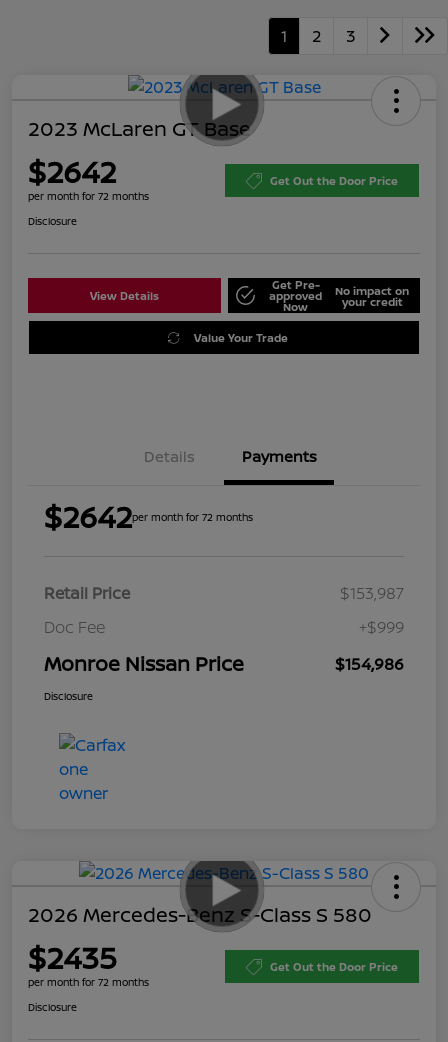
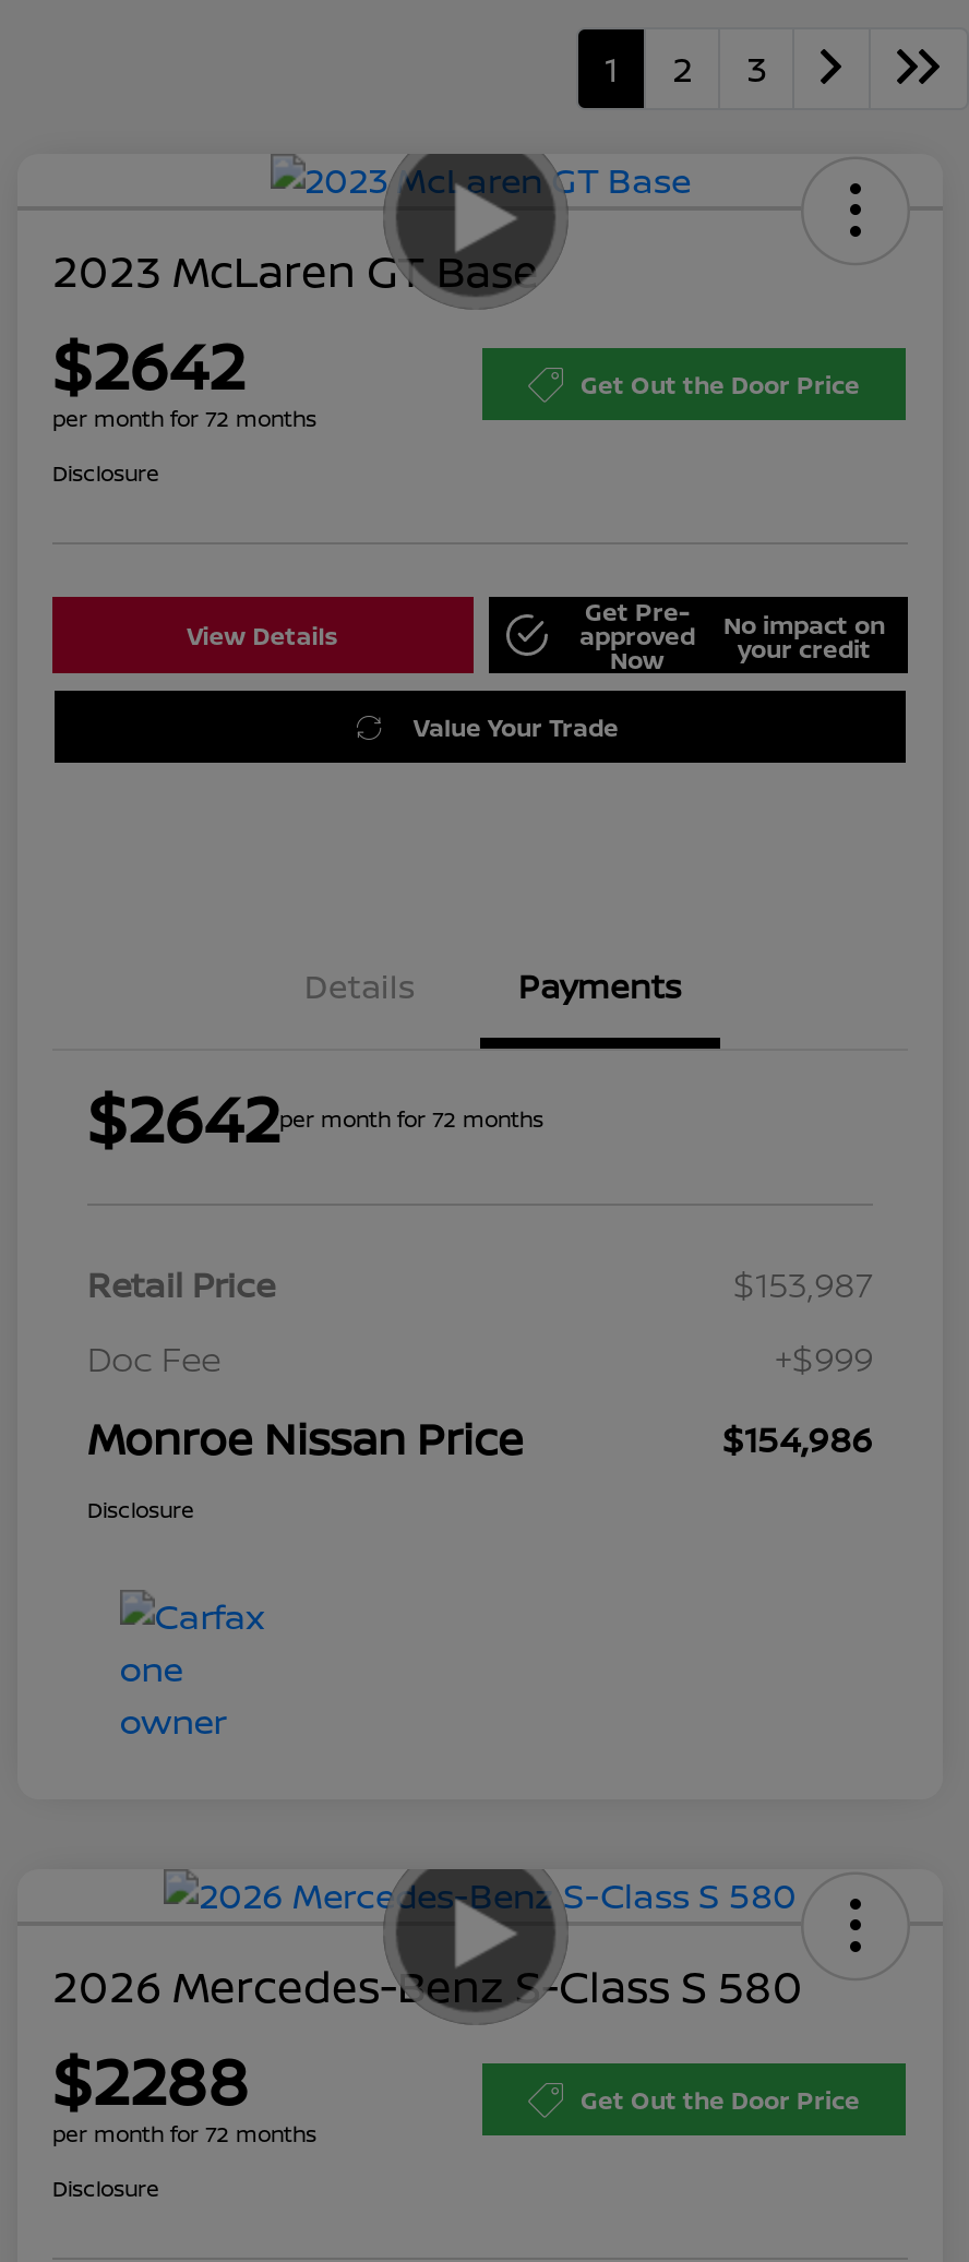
- $2435
+ $2288
